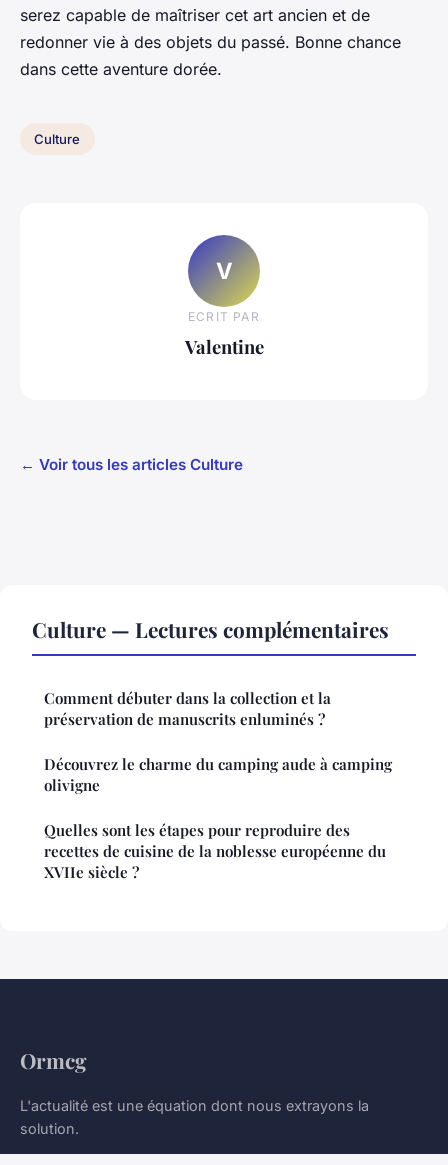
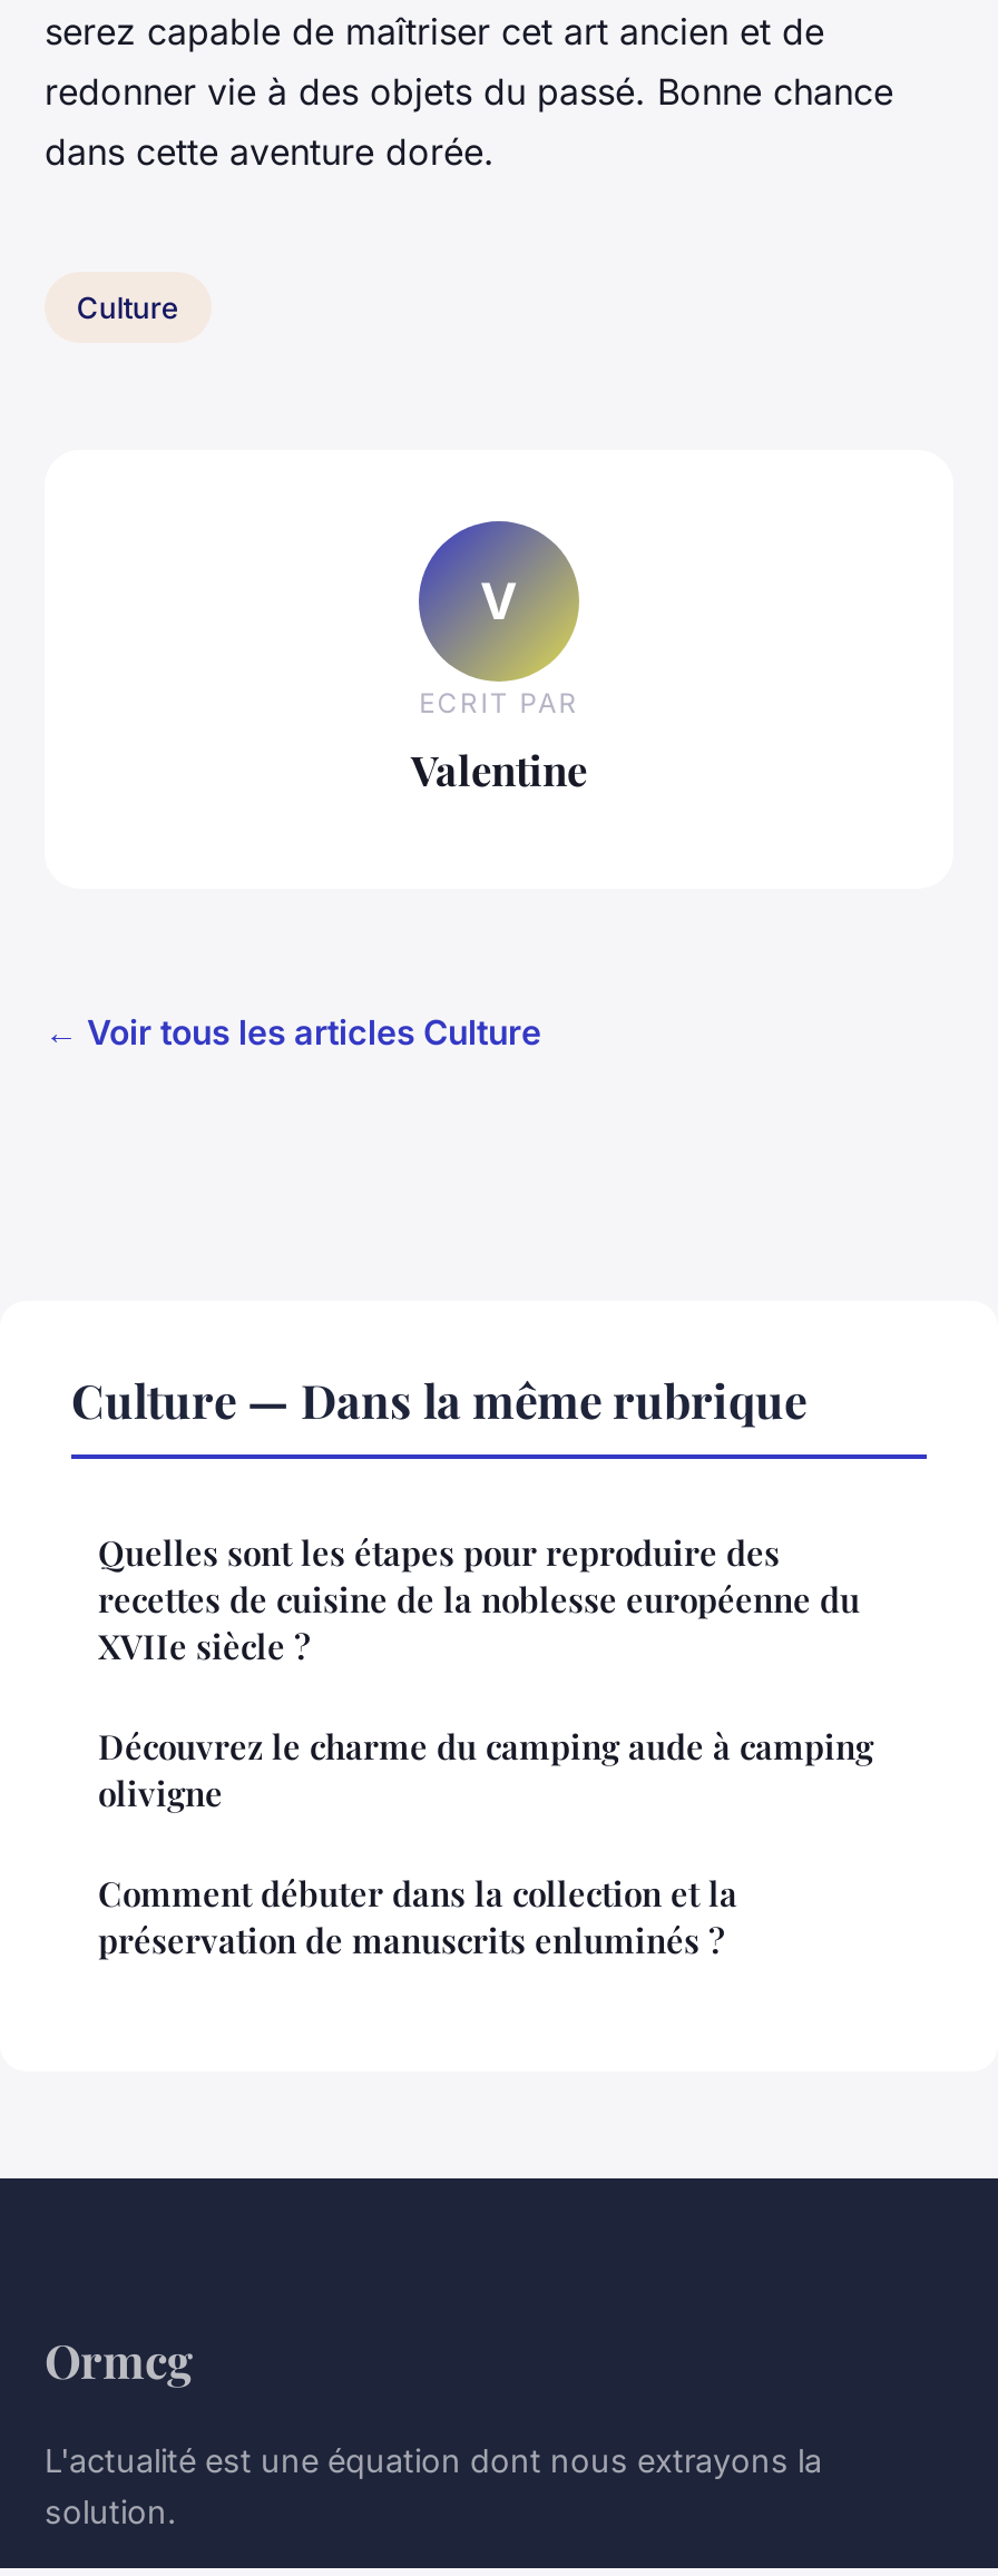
- Culture — Lectures complémentaires
+ Culture — Dans la même rubrique

moved down: Comment débuter dans la collection et la | préservation de manuscrits enluminés ? | Découvrez le charme du camping aude à camping | olivigne

moved up: Quelles sont les étapes pour reproduire des | recettes de cuisine de la noblesse européenne du | XVIIe siècle ?
